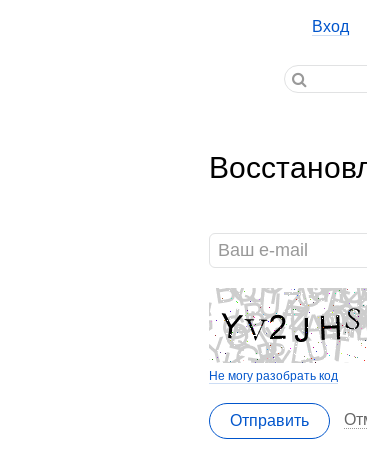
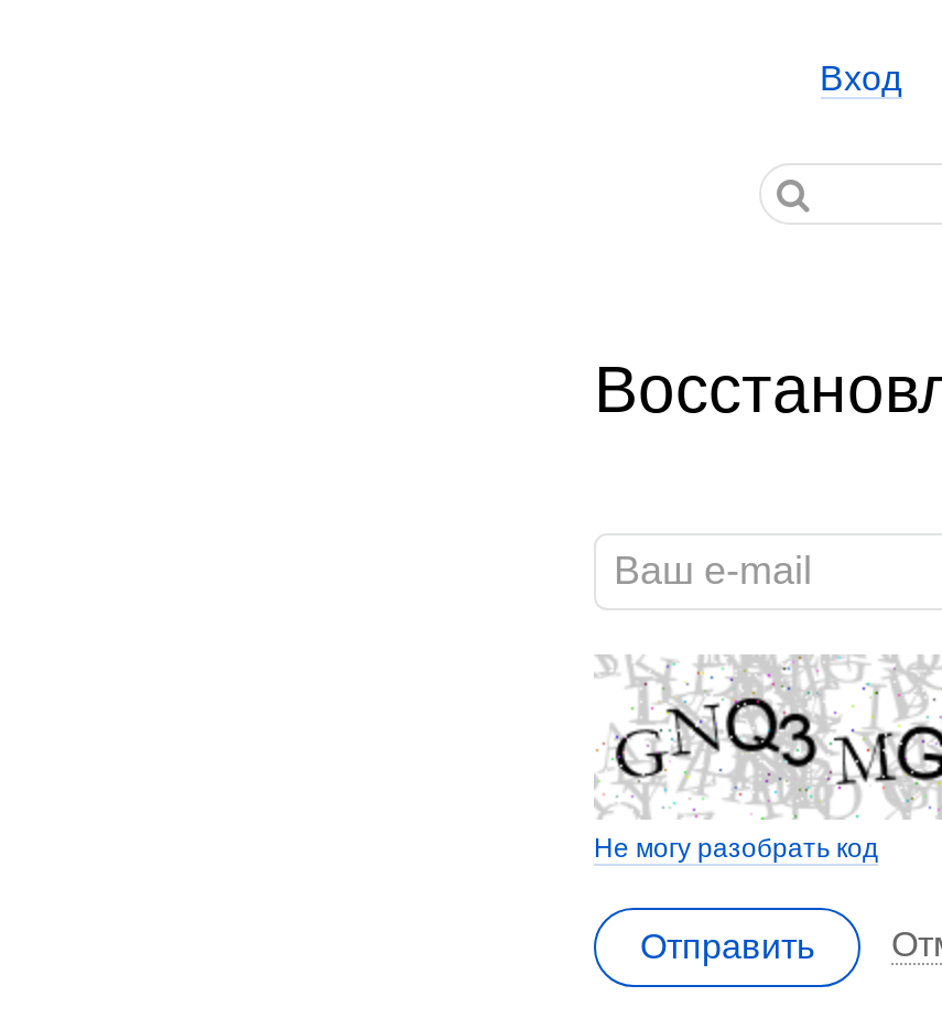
- [image]
+ [image]
